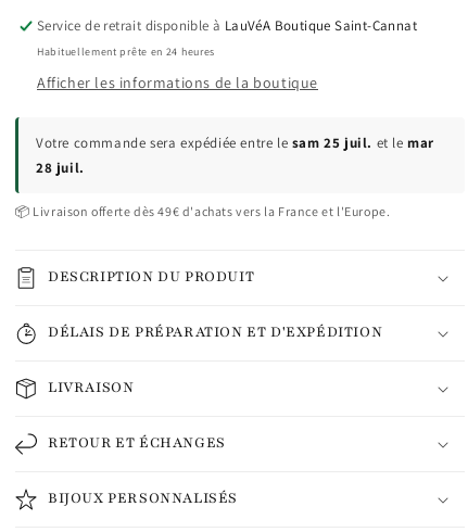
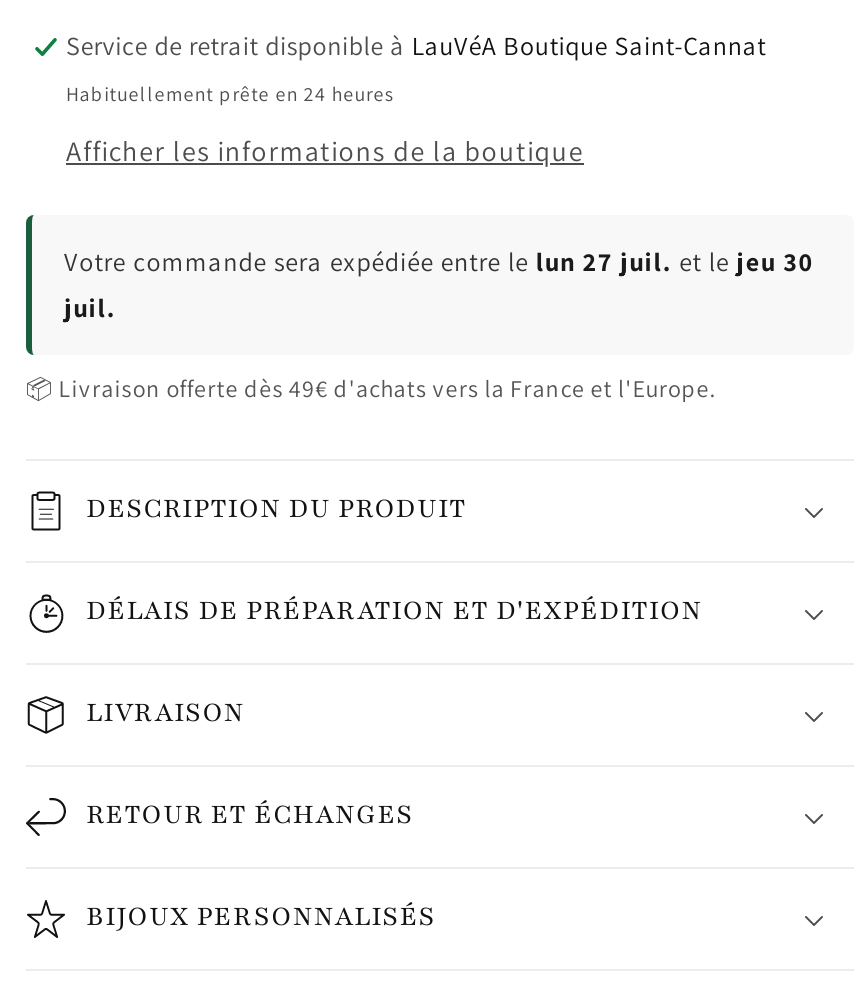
- Votre commande sera expédiée entre le sam 25 juil. et le mar
- 28 juil.
+ Votre commande sera expédiée entre le lun 27 juil. et le jeu 30
+ juil.
